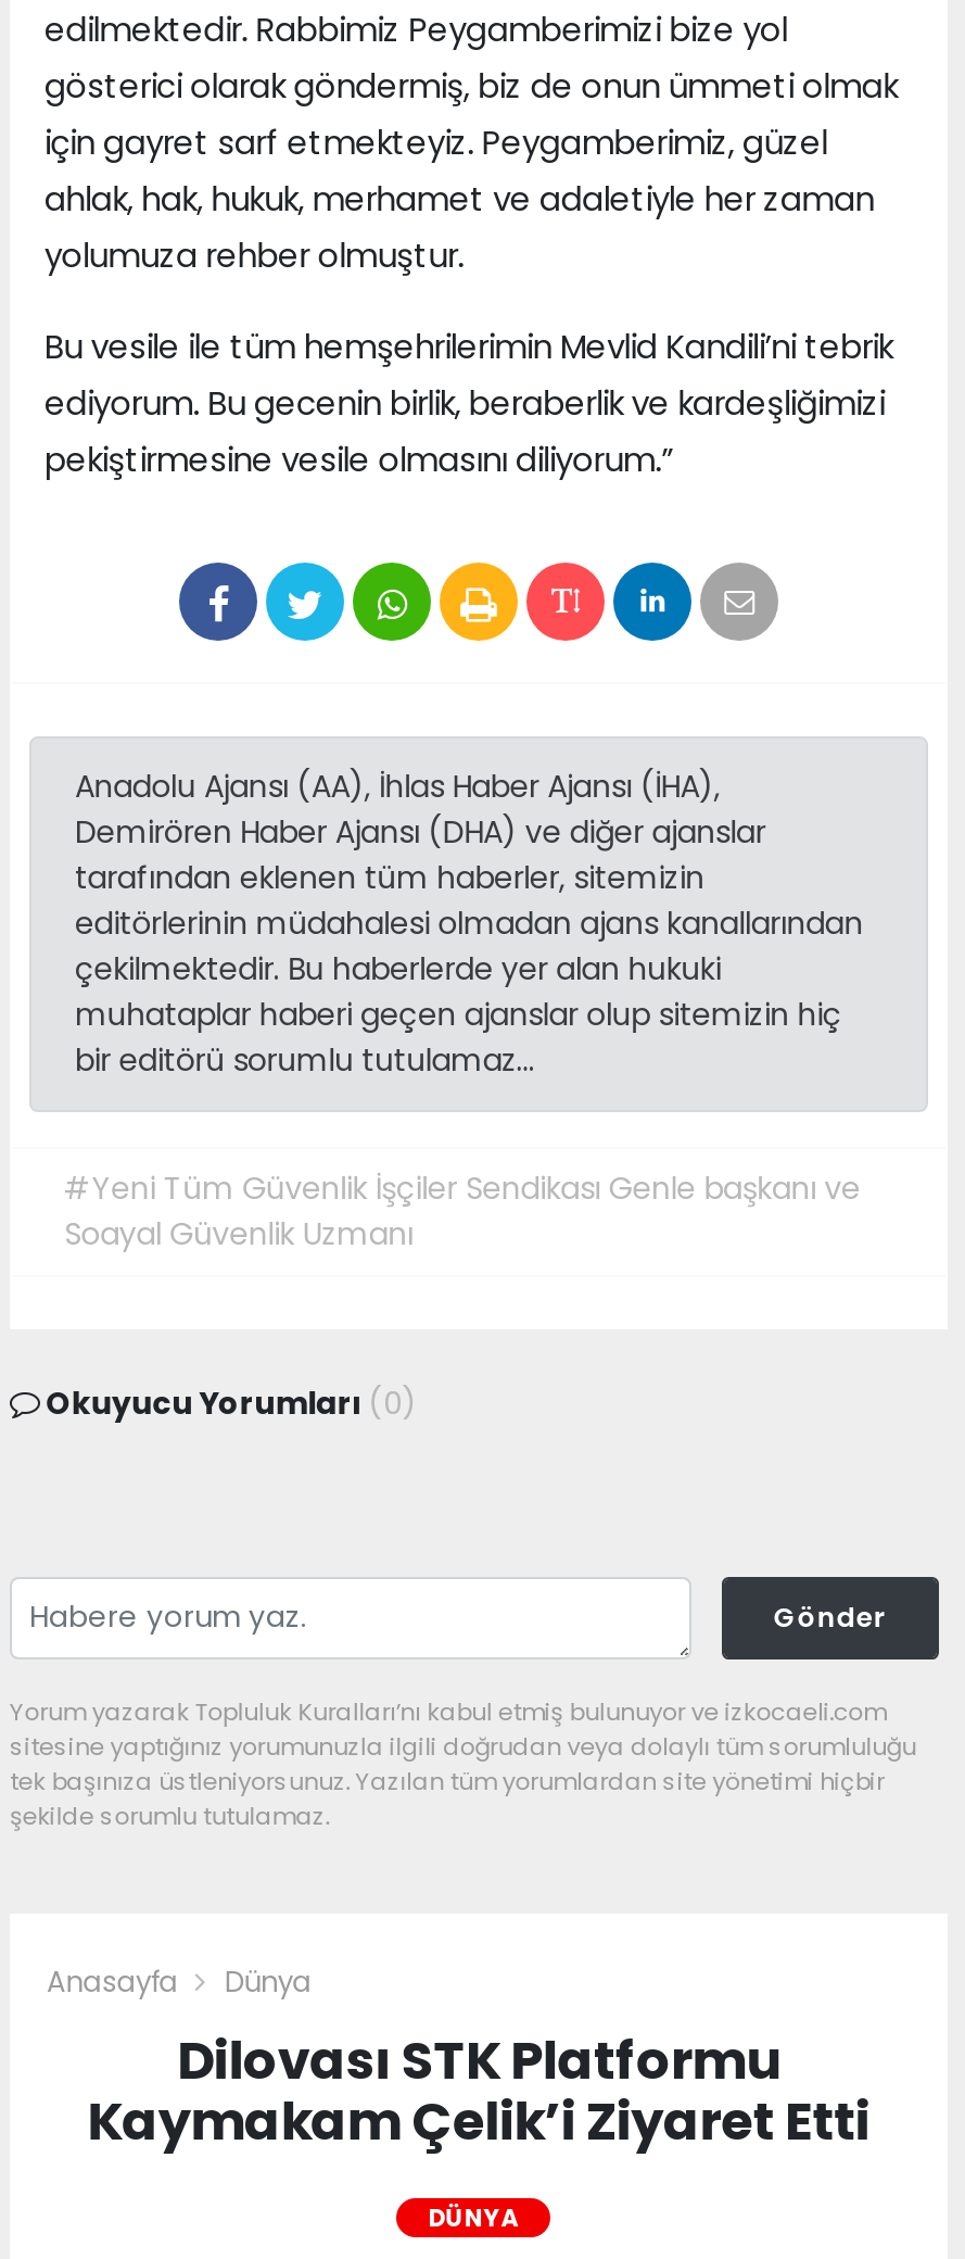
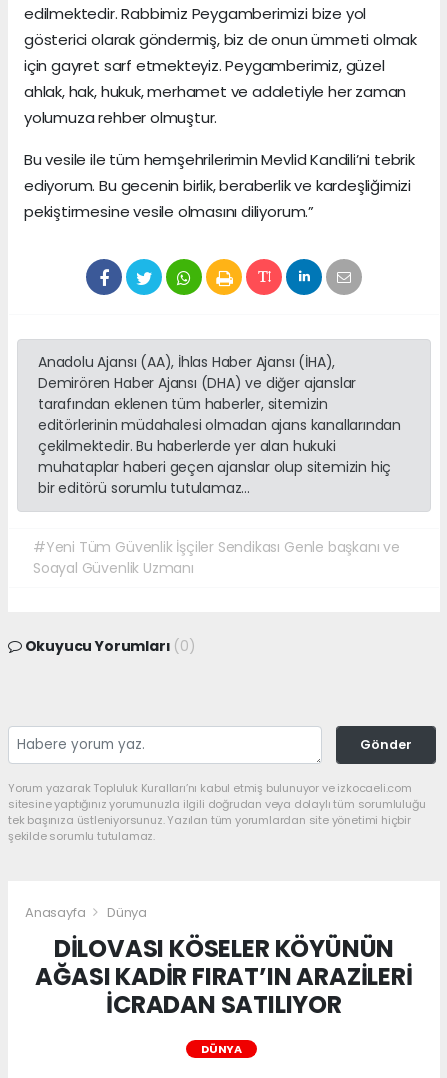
- Dilovası STK Platformu
- Kaymakam Çelik’i Ziyaret Etti
+ DİLOVASI KÖSELER KÖYÜNÜN
+ AĞASI KADİR FIRAT’IN ARAZİLERİ
+ İCRADAN SATILIYOR
